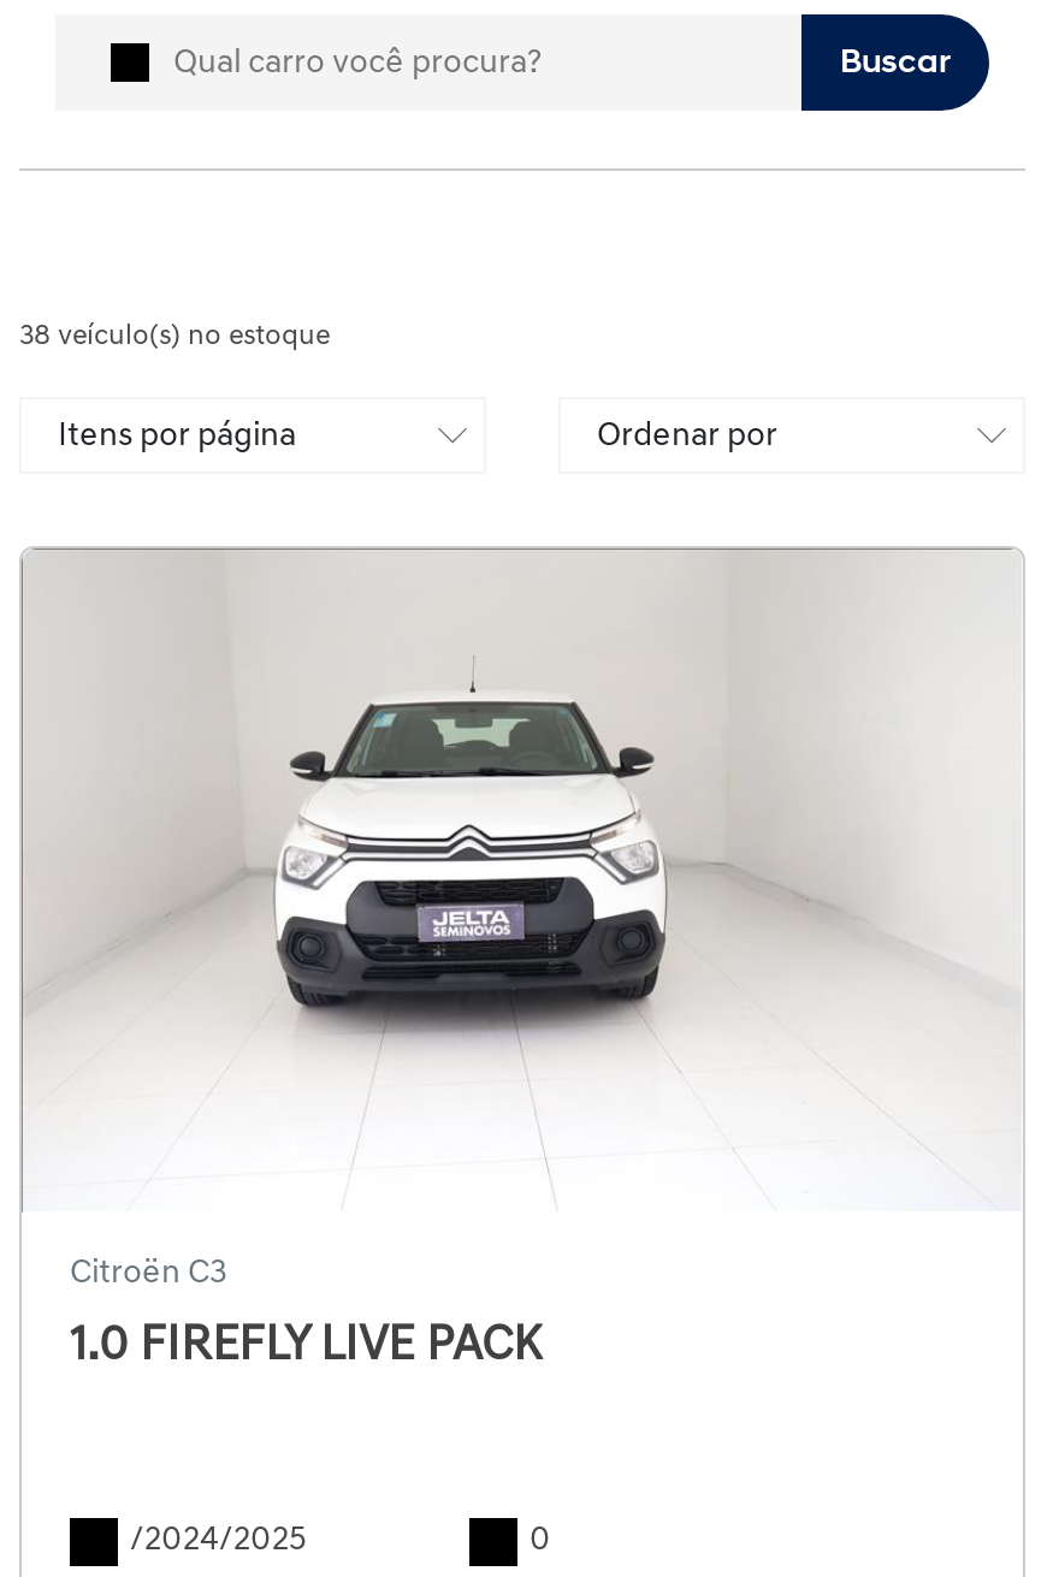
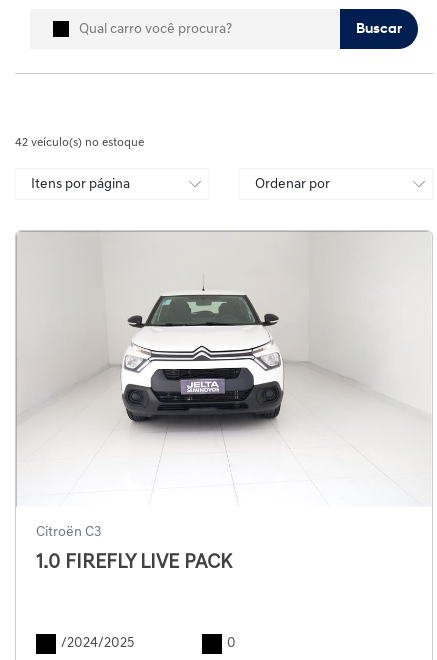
- 38 veículo(s) no estoque
+ 42 veículo(s) no estoque
